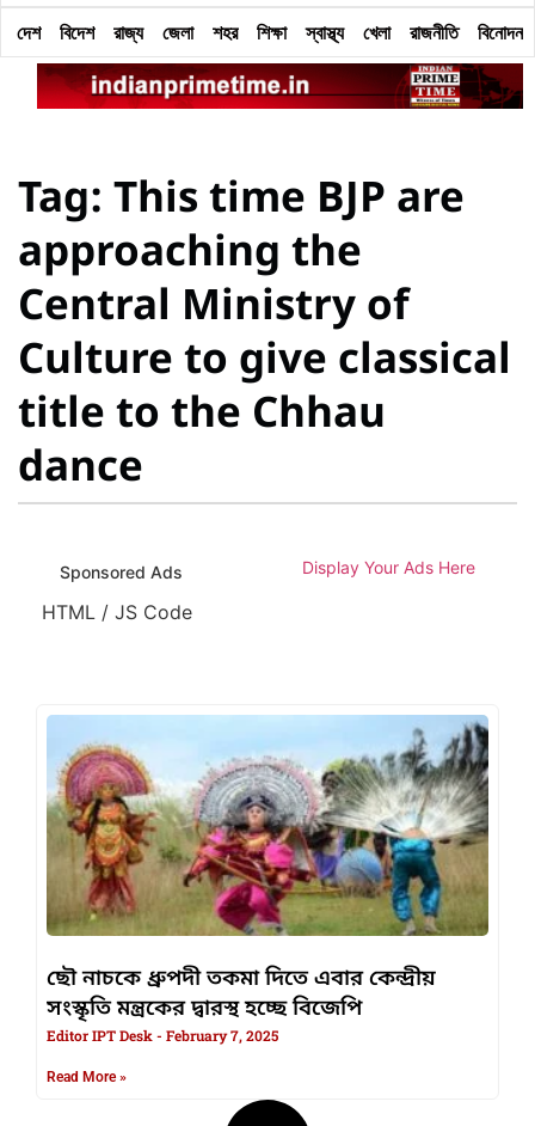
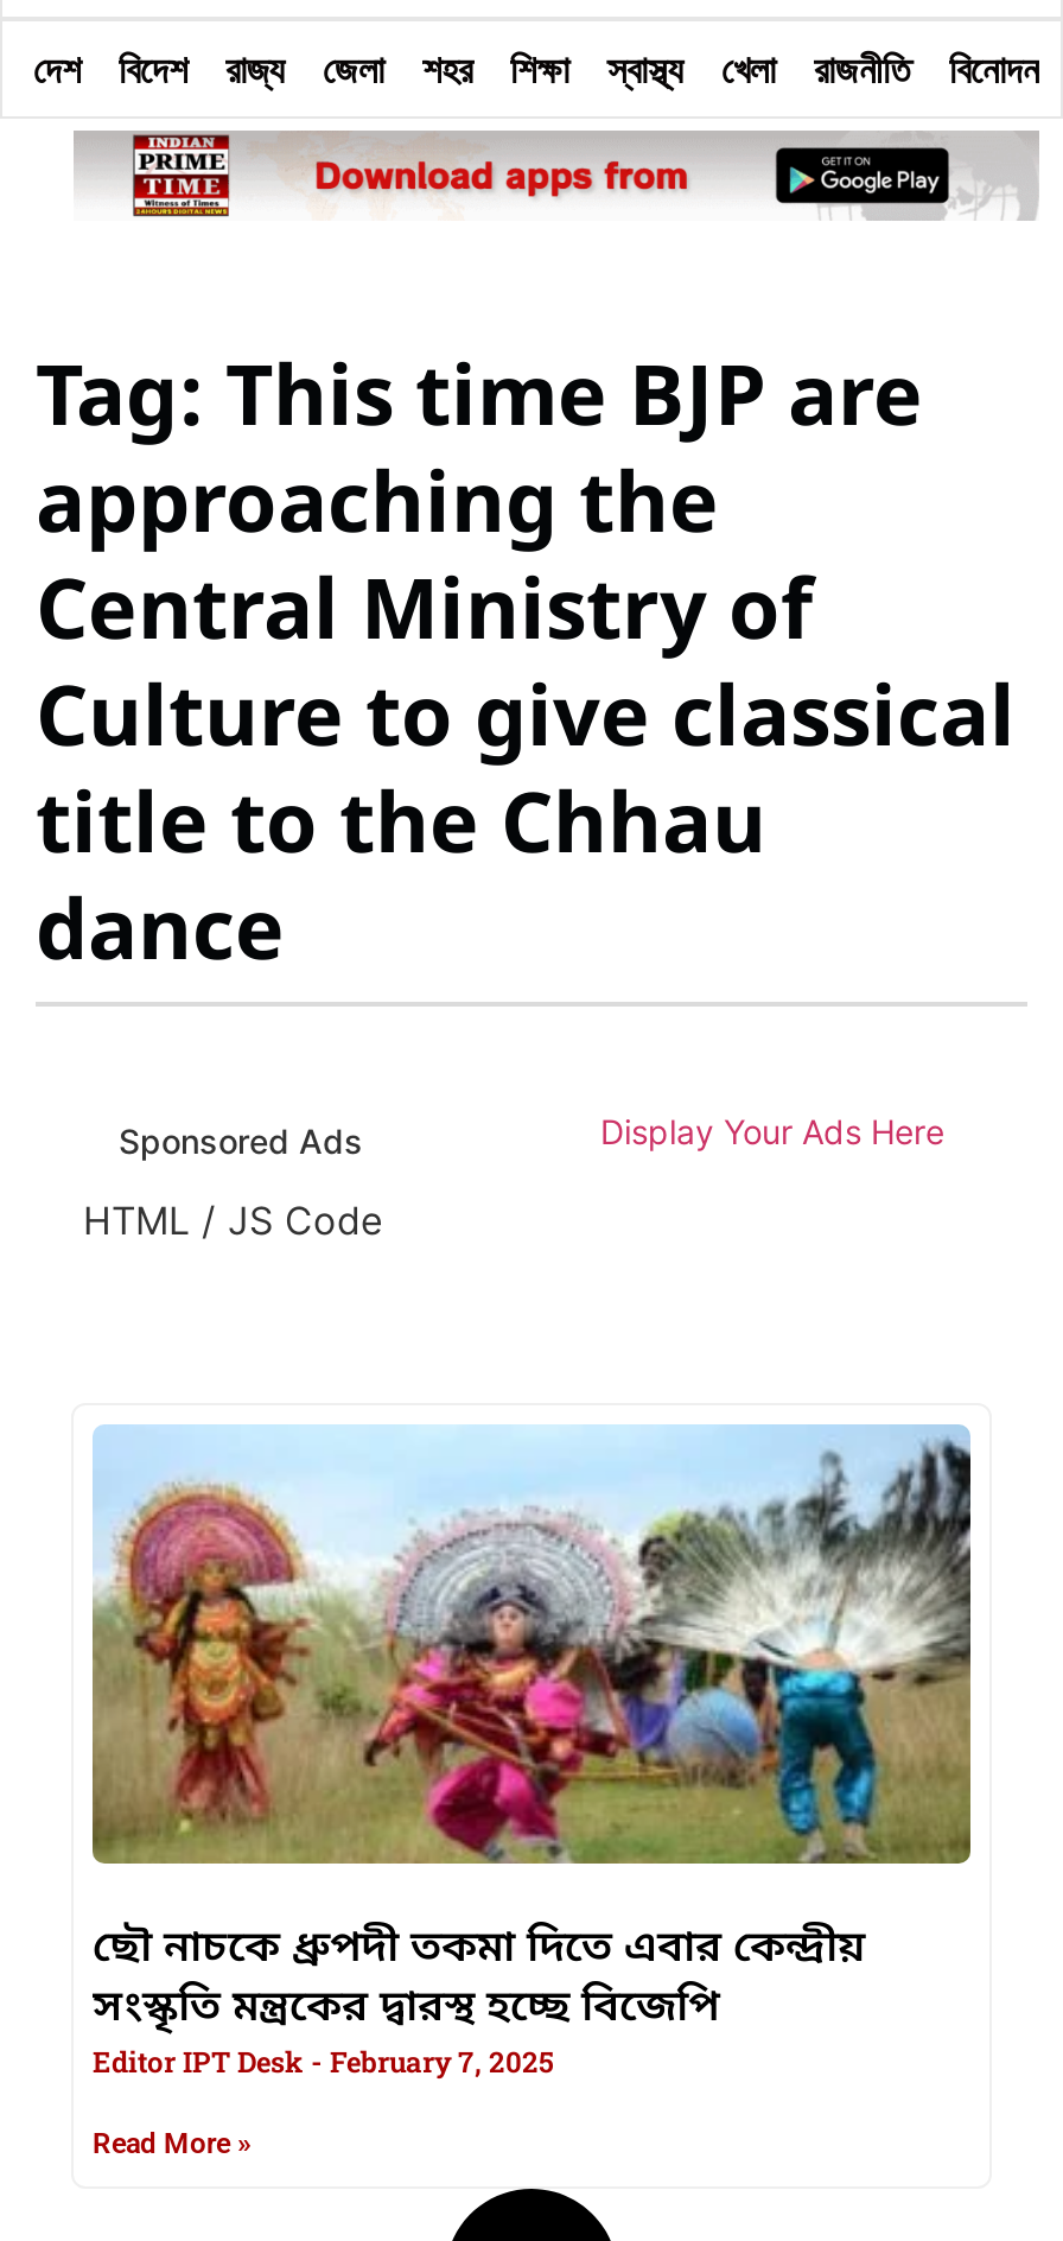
- [image]
+ [image]
